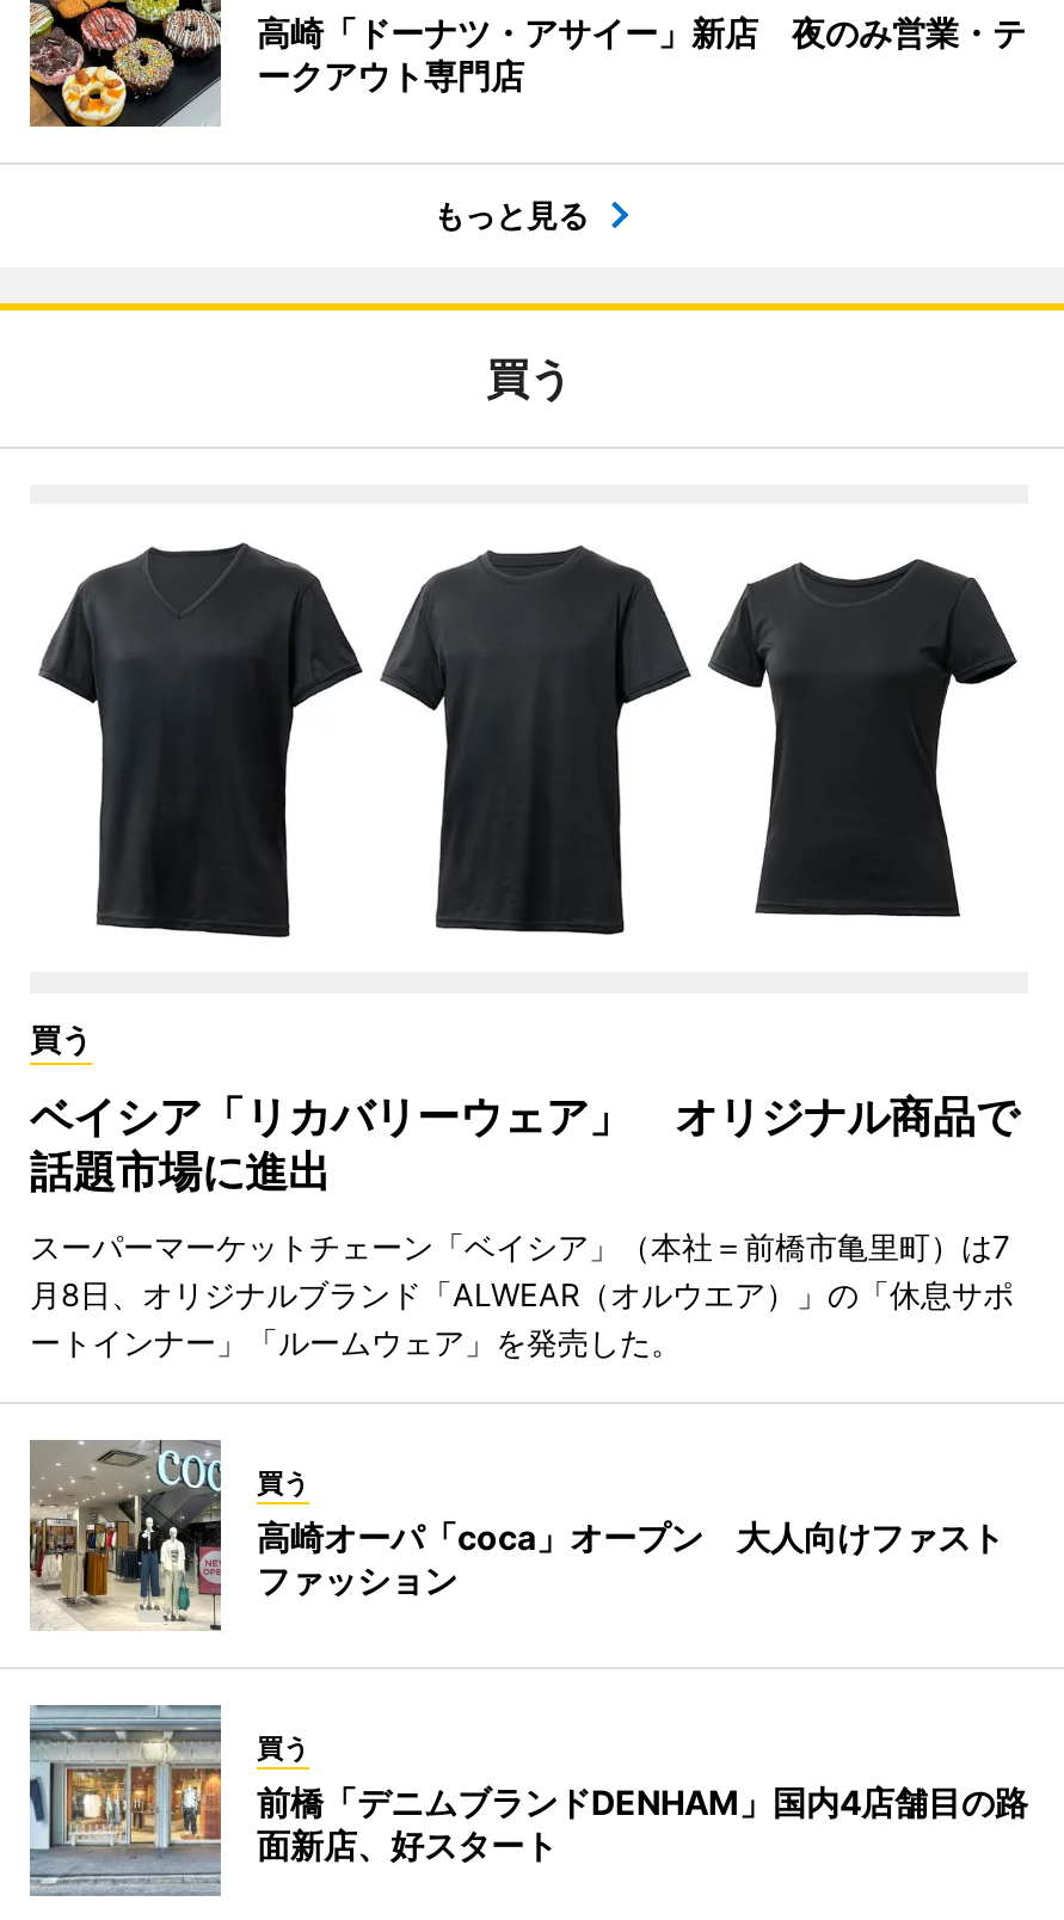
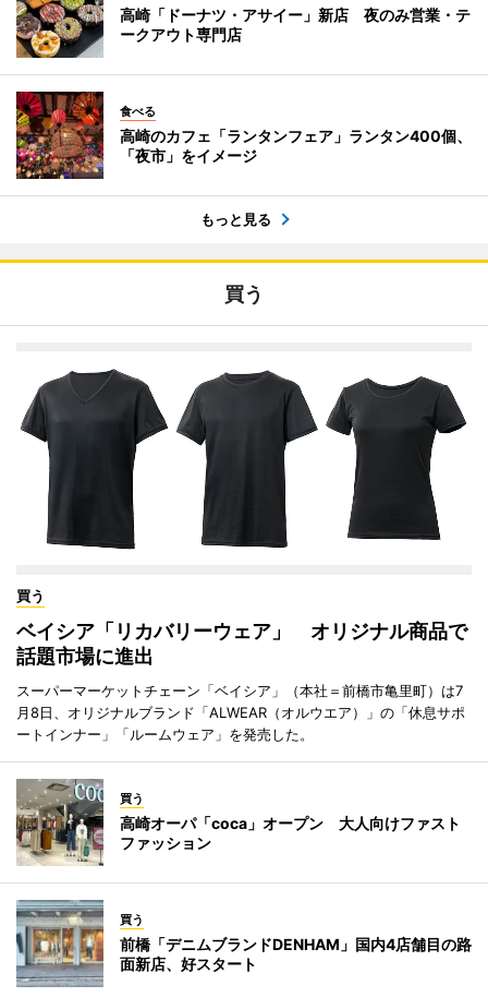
+ [image]
+ 食べる
+ 高崎のカフェ「ランタンフェア」ランタン400個、
+ 「夜市」をイメージ
